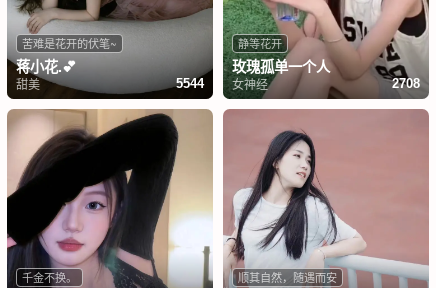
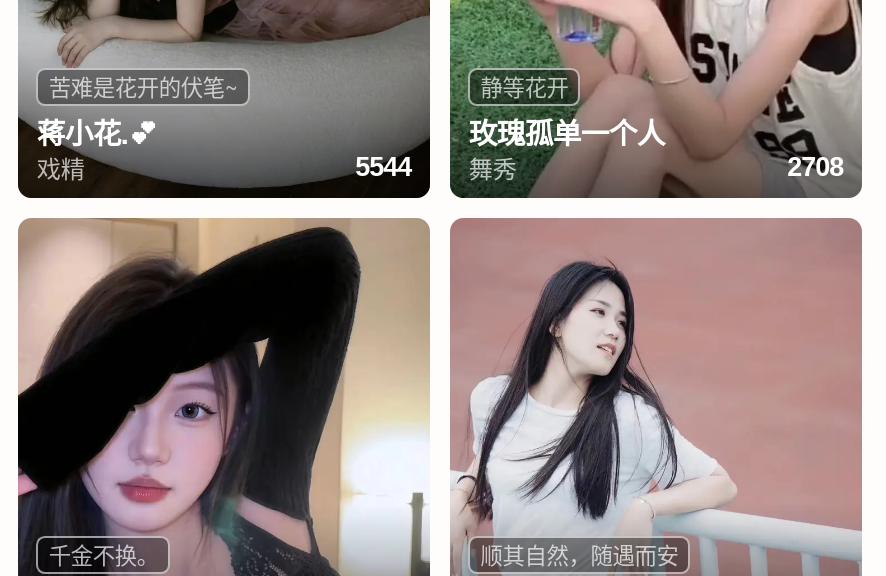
- 甜美
+ 戏精

- 女神经
+ 舞秀
